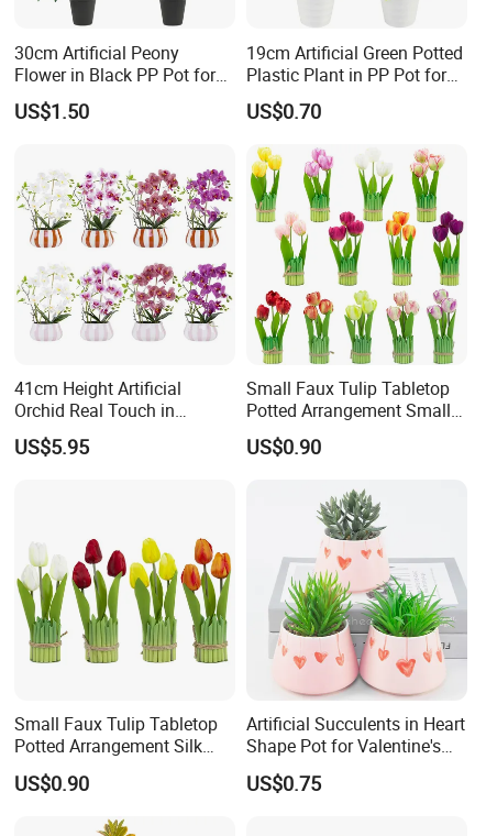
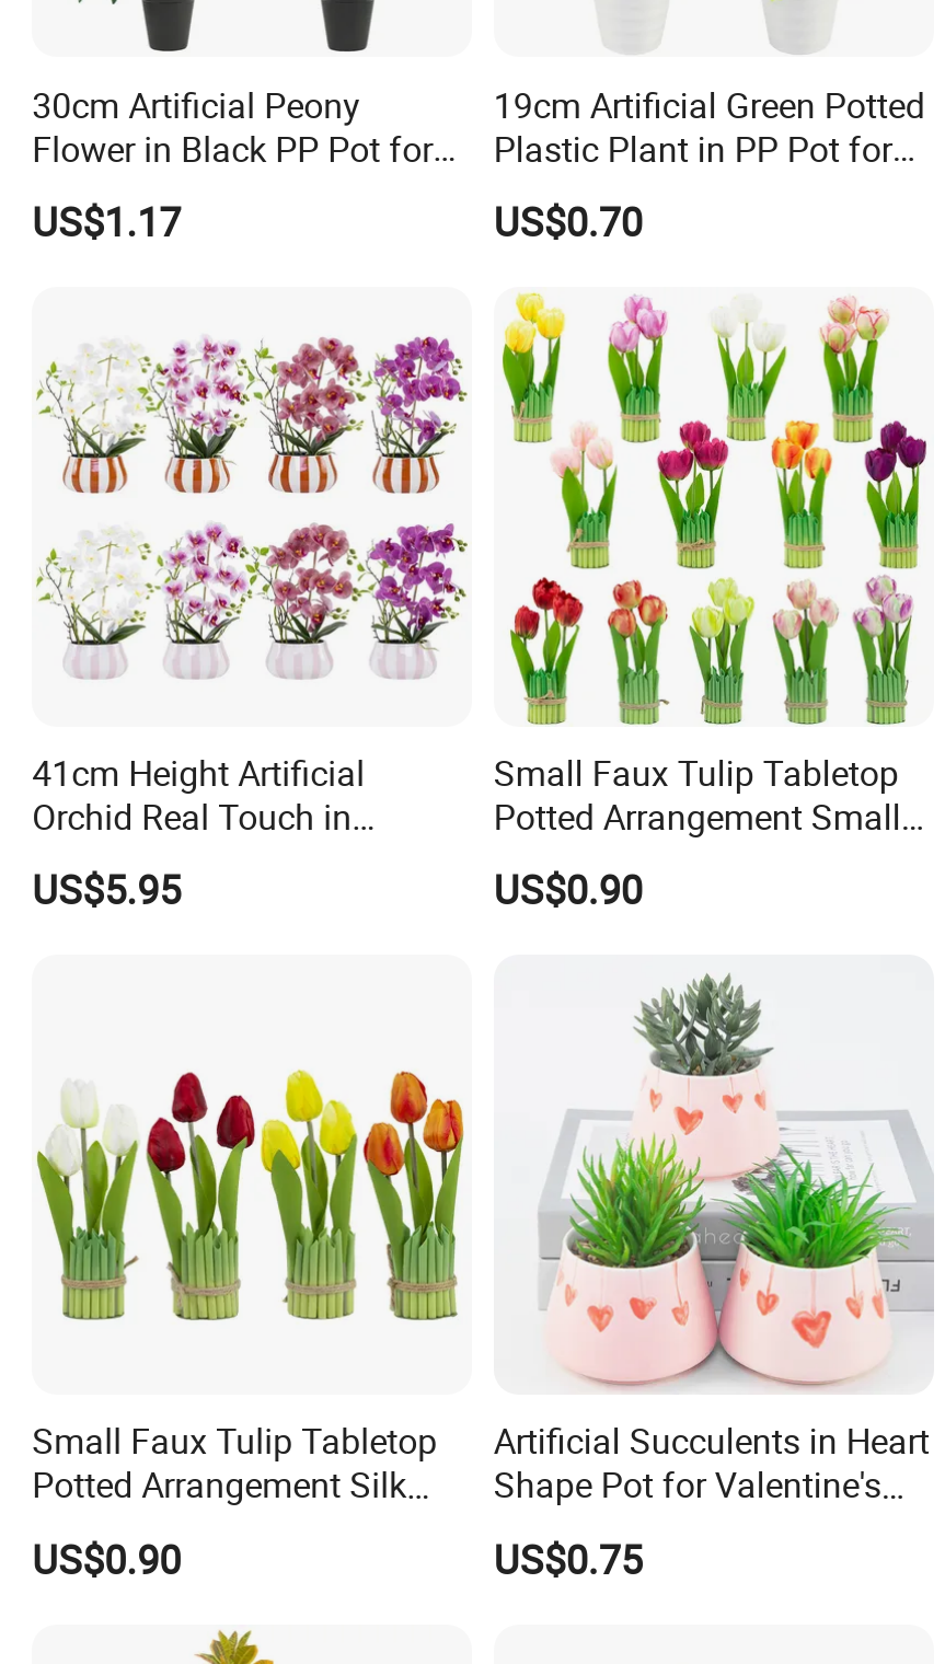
- US$1.50
+ US$1.17
